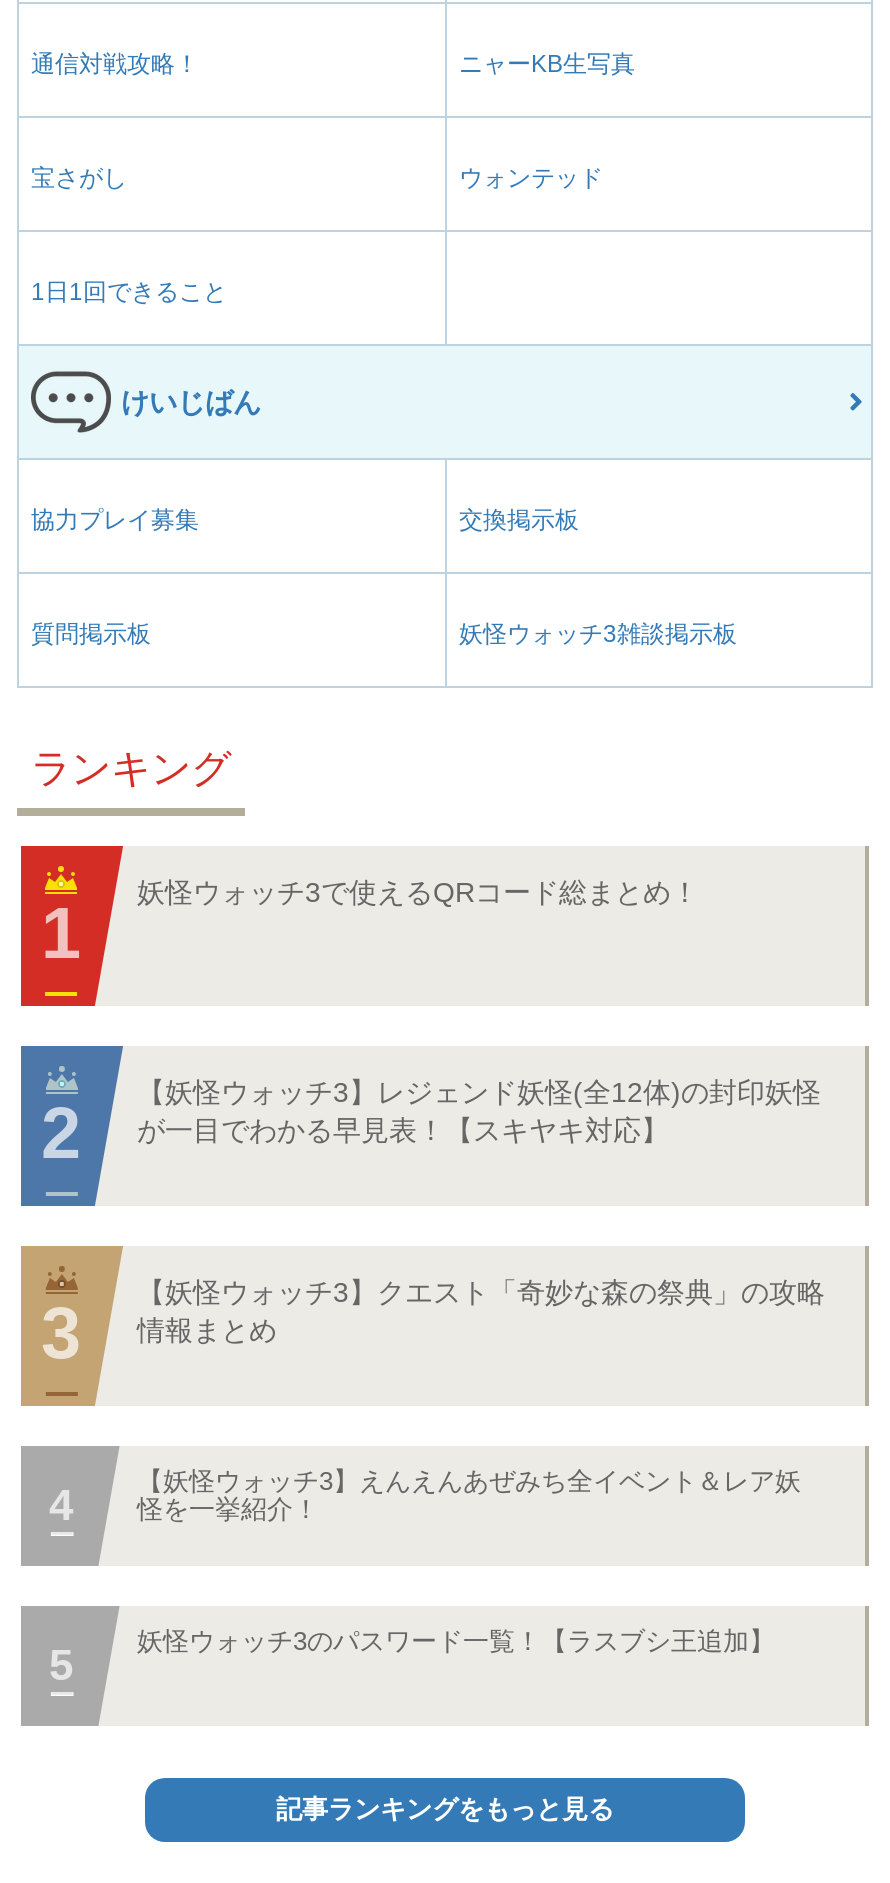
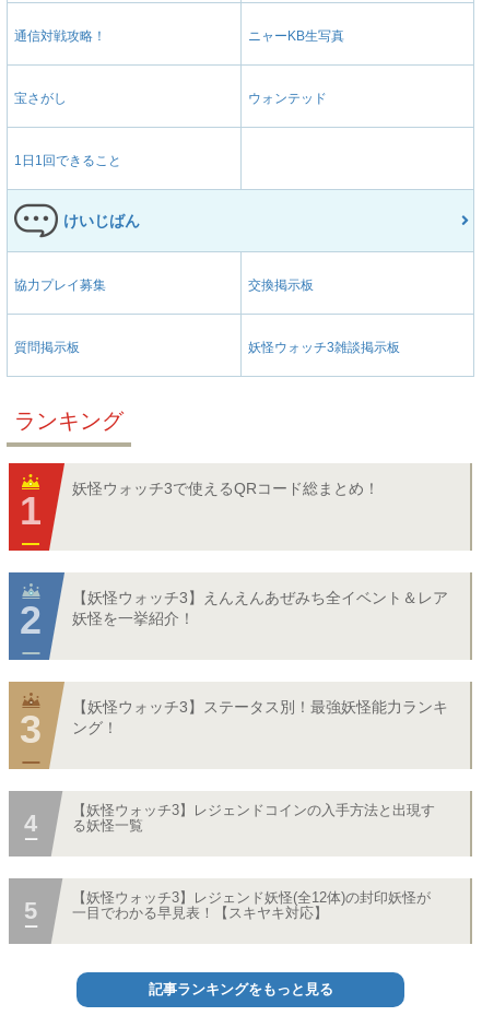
- 【妖怪ウォッチ3】レジェンド妖怪(全12体)の封印妖怪
- が一目でわかる早見表！【スキヤキ対応】
+ 【妖怪ウォッチ3】えんえんあぜみち全イベント＆レア
+ 妖怪を一挙紹介！

- 【妖怪ウォッチ3】クエスト「奇妙な森の祭典」の攻略
- 情報まとめ
+ 【妖怪ウォッチ3】ステータス別！最強妖怪能力ランキ
+ ング！

- 【妖怪ウォッチ3】えんえんあぜみち全イベント＆レア妖
- 怪を一挙紹介！
+ 【妖怪ウォッチ3】レジェンドコインの入手方法と出現す
+ る妖怪一覧

- 妖怪ウォッチ3のパスワード一覧！【ラスブシ王追加】
+ 【妖怪ウォッチ3】レジェンド妖怪(全12体)の封印妖怪が
+ 一目でわかる早見表！【スキヤキ対応】
